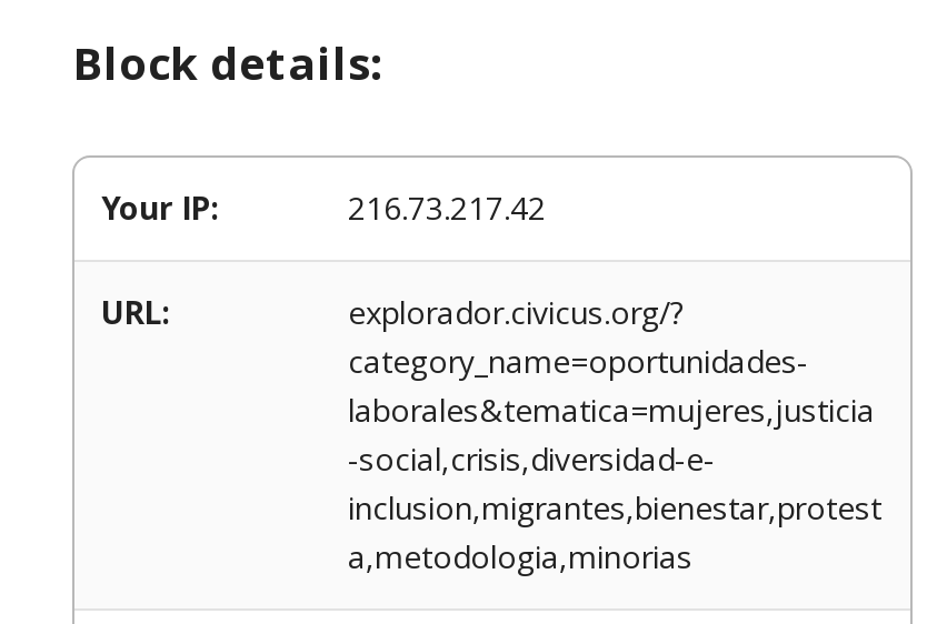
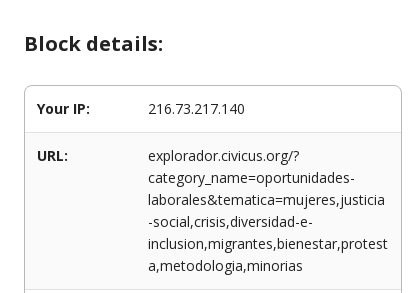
- 216.73.217.42
+ 216.73.217.140
